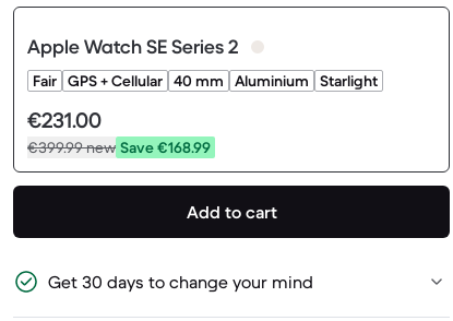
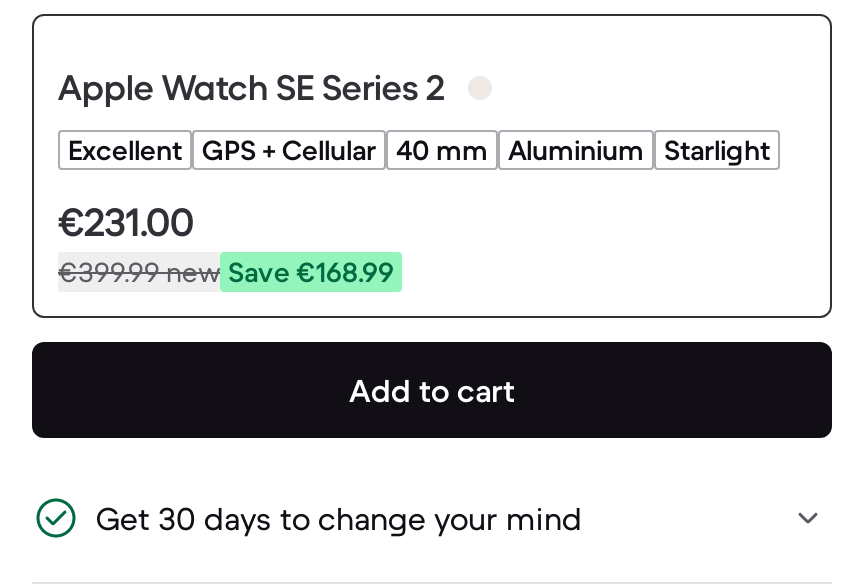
- Fair GPS + Cellular 40 mm Aluminium Starlight
+ Excellent GPS + Cellular 40 mm Aluminium Starlight
